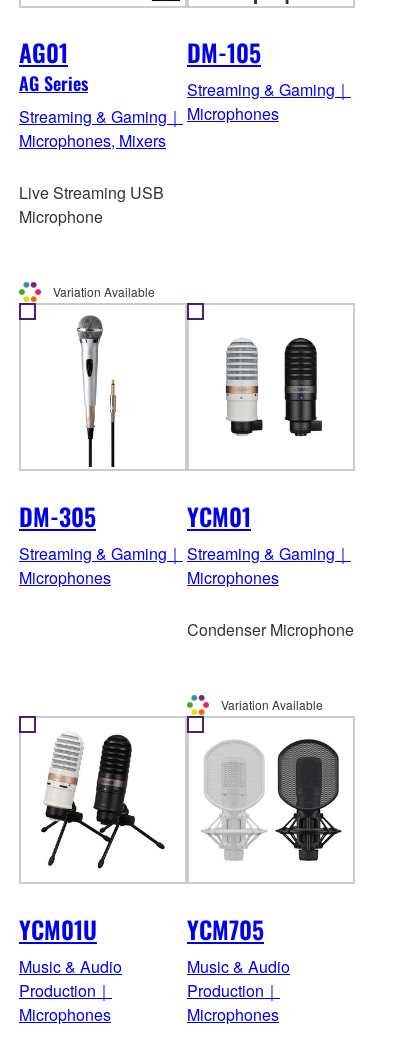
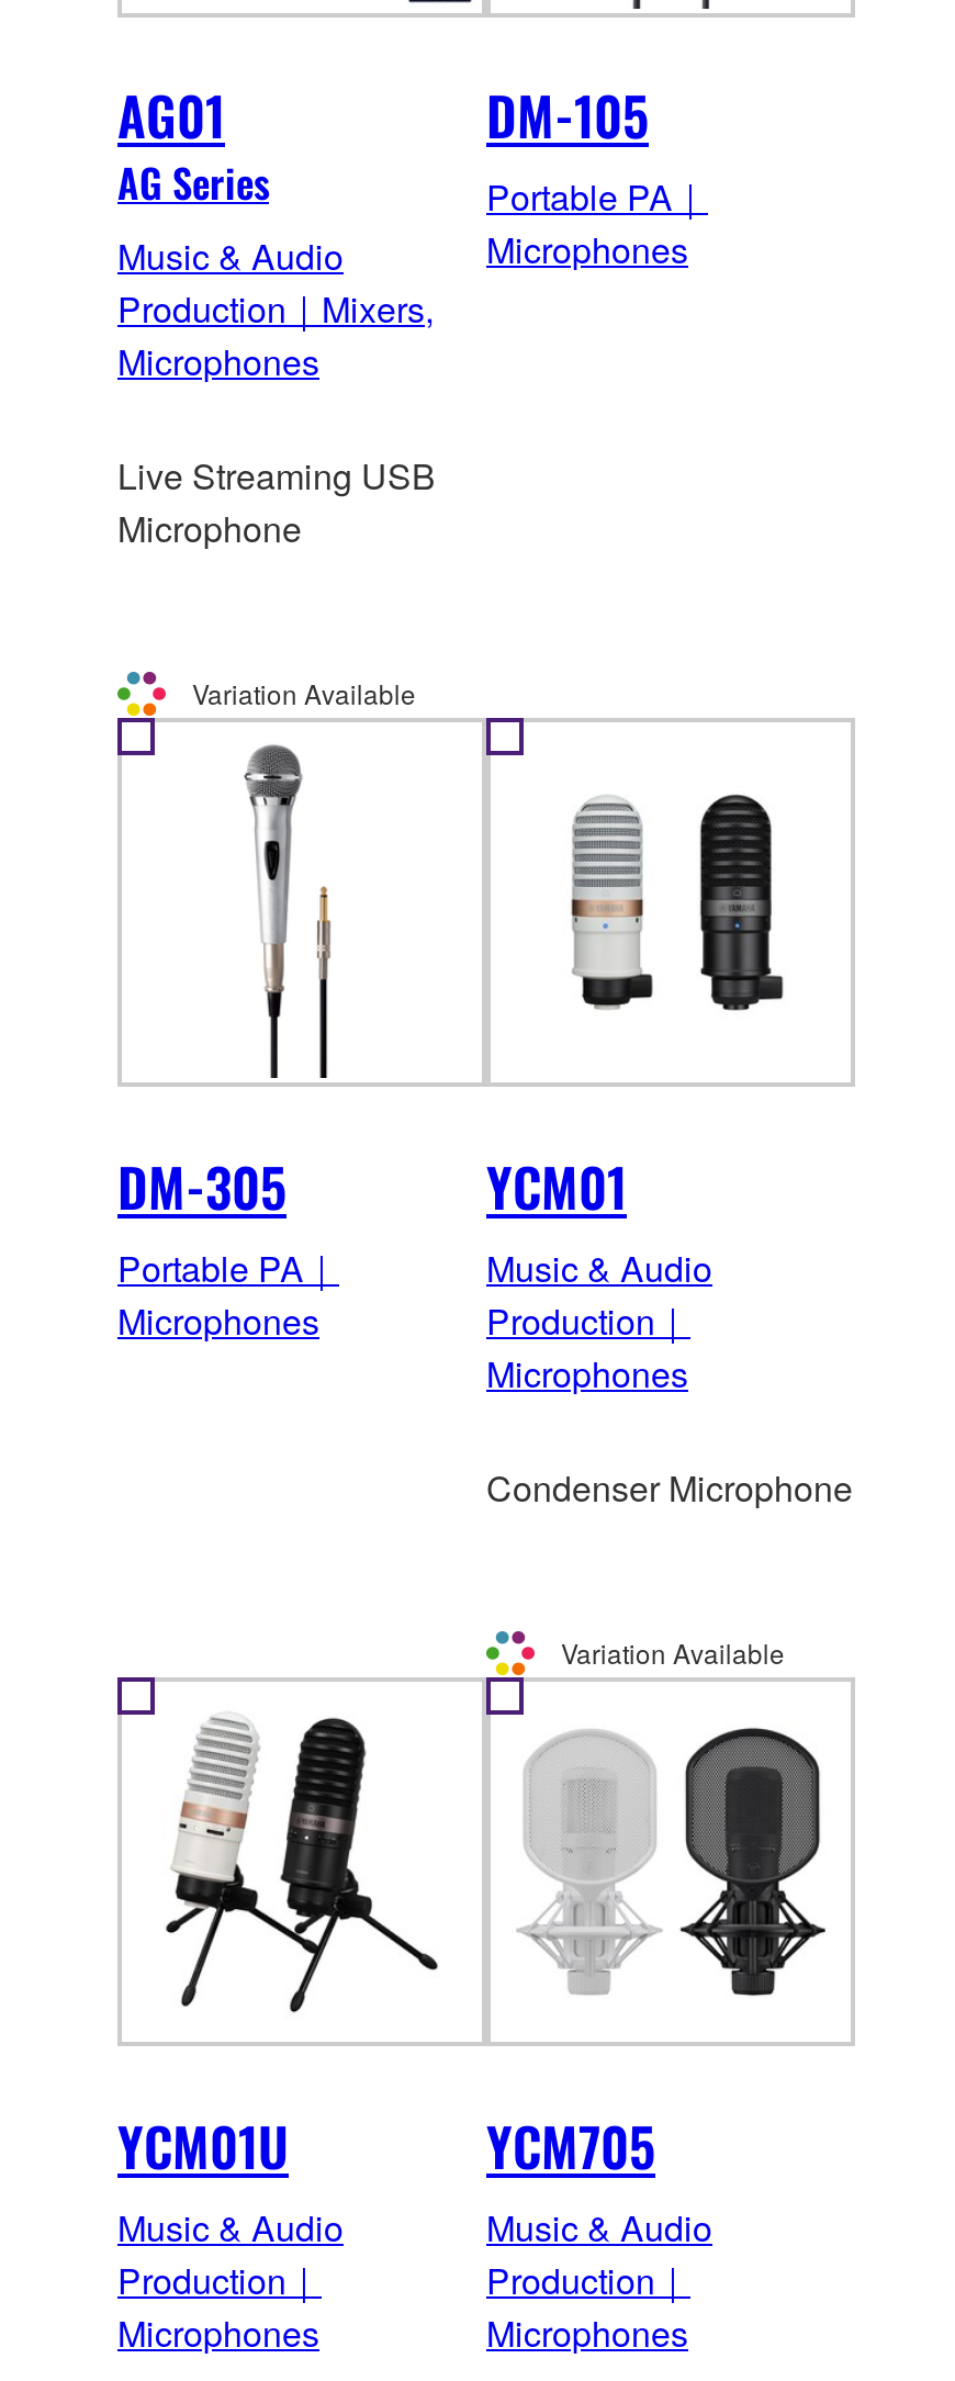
- Streaming & Gaming｜
+ Portable PA｜

- Streaming & Gaming｜
- Microphones, Mixers
+ Music & Audio
+ Production｜Mixers,
+ Microphones

- Streaming & Gaming｜
+ Portable PA｜

- Streaming & Gaming｜
+ Music & Audio
+ Production｜
